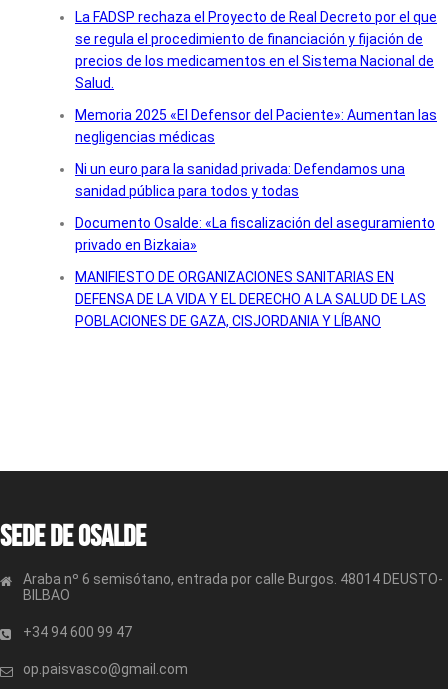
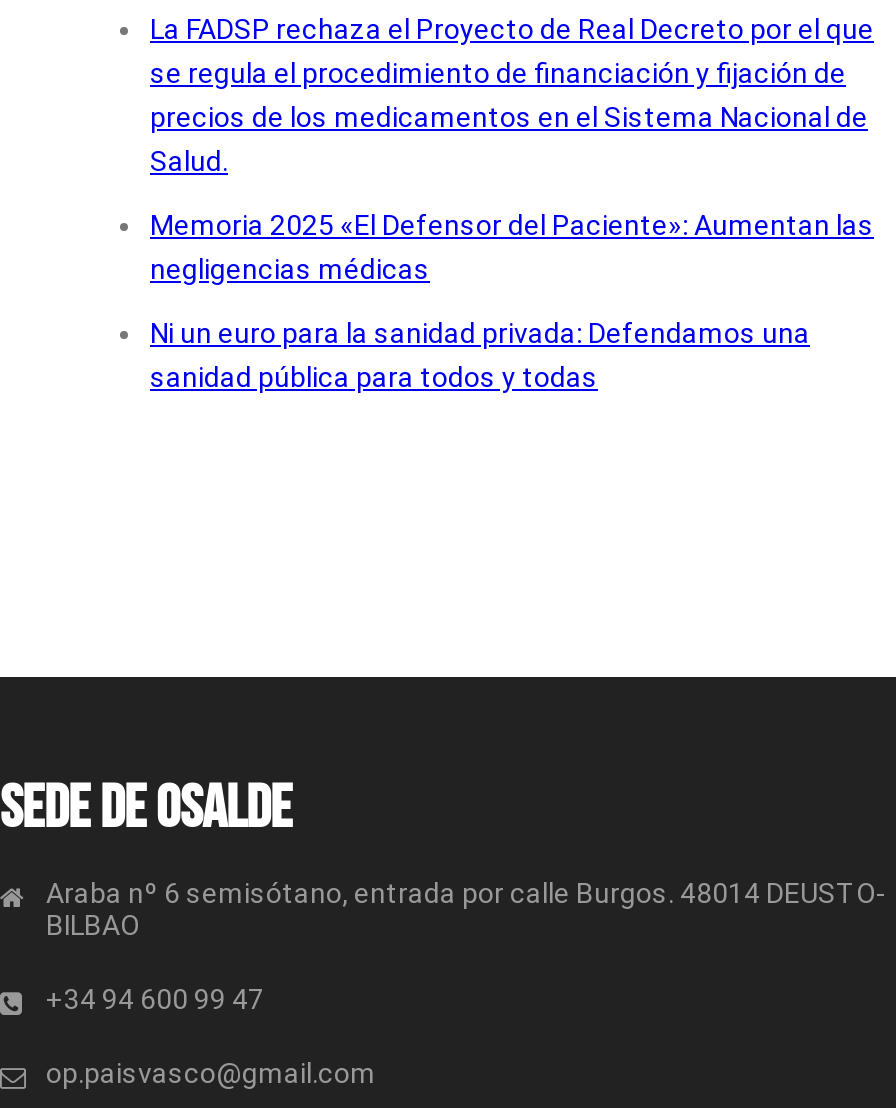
- Documento Osalde: «La fiscalización del aseguramiento
- privado en Bizkaia»
- MANIFIESTO DE ORGANIZACIONES SANITARIAS EN
- DEFENSA DE LA VIDA Y EL DERECHO A LA SALUD DE LAS
- POBLACIONES DE GAZA, CISJORDANIA Y LÍBANO
